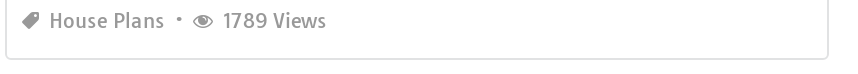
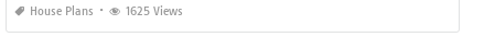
- 1789 Views
+ 1625 Views
